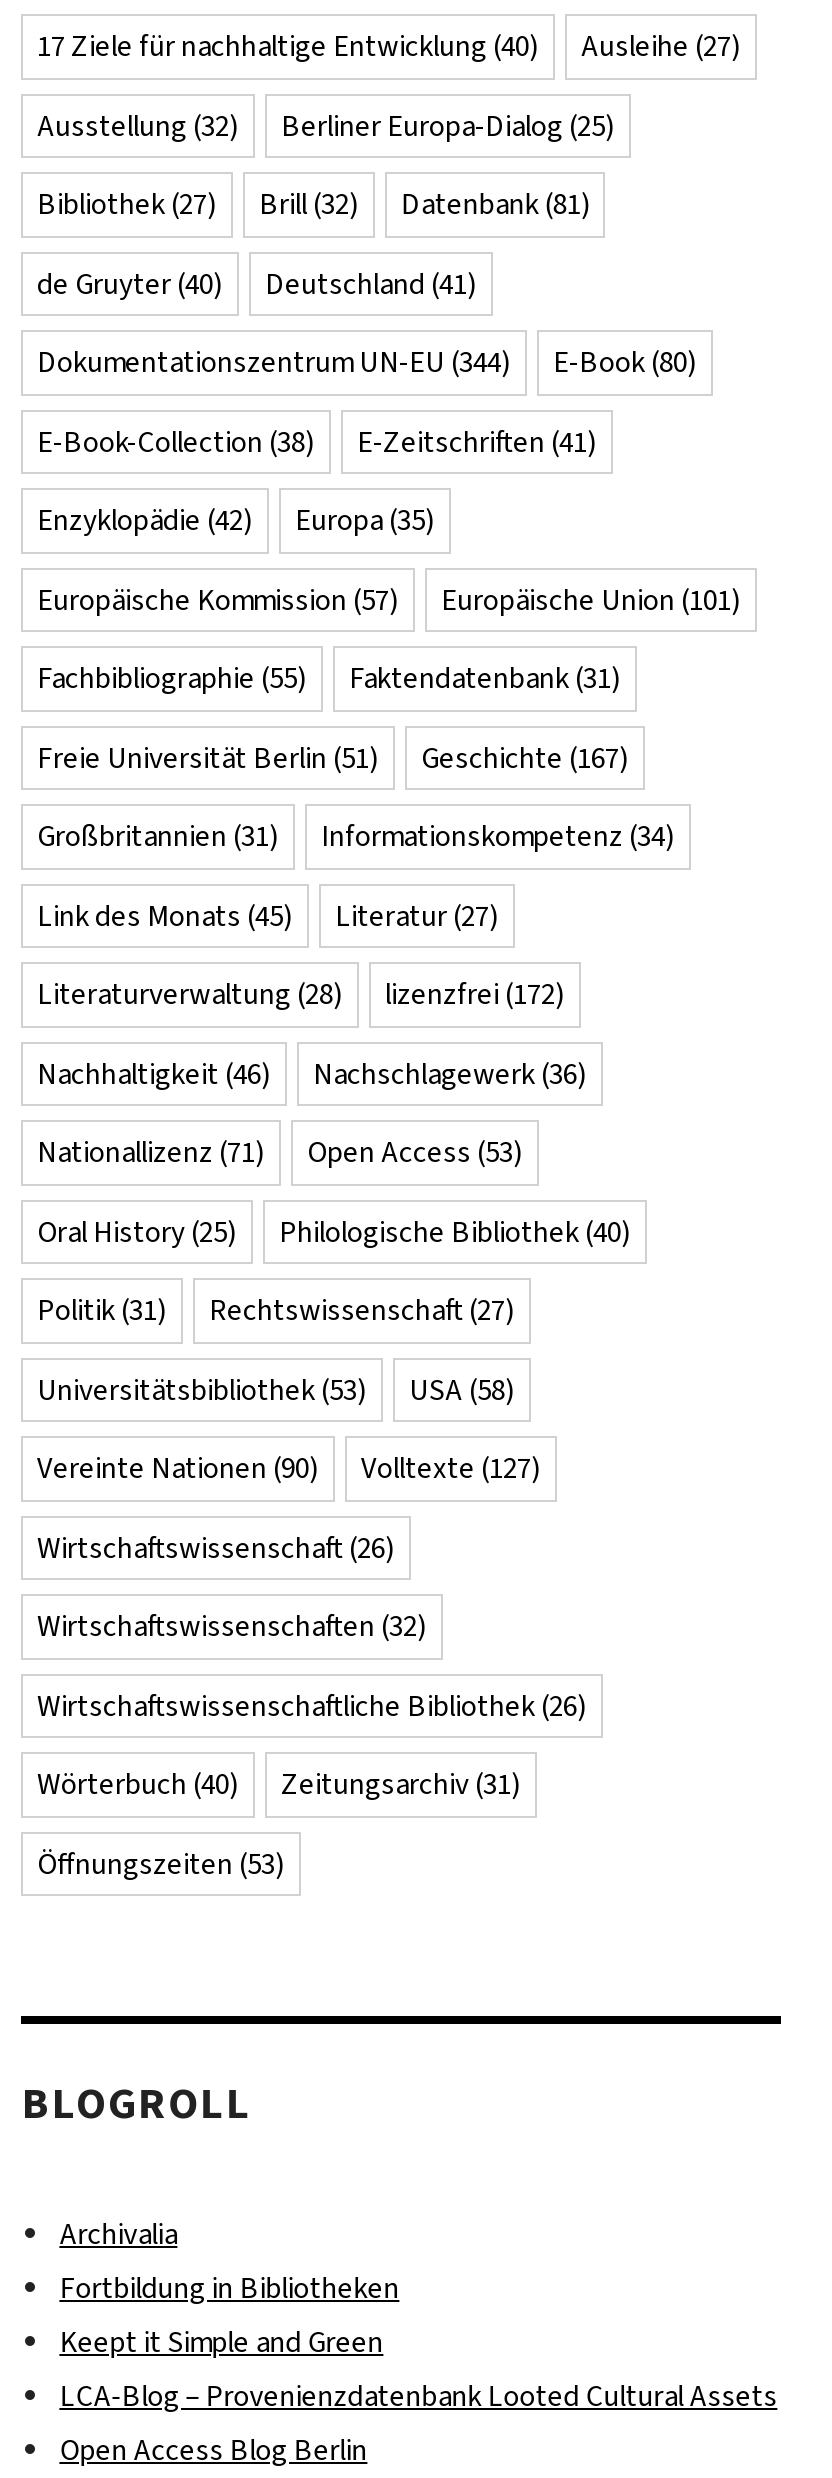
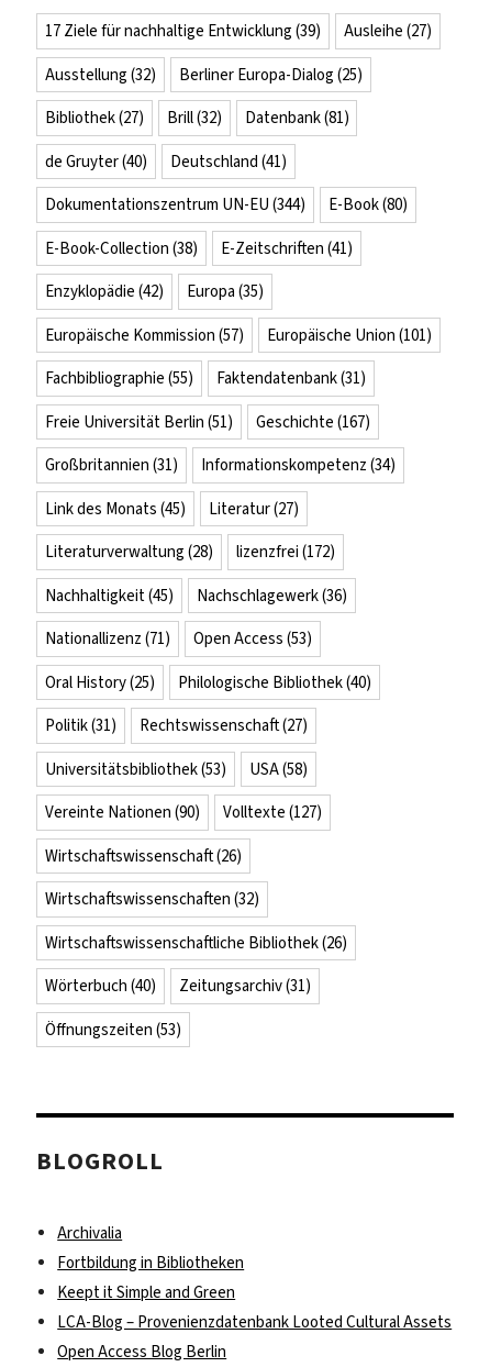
- 17 Ziele für nachhaltige Entwicklung (40)
+ 17 Ziele für nachhaltige Entwicklung (39)

- Nachhaltigkeit (46)
+ Nachhaltigkeit (45)
